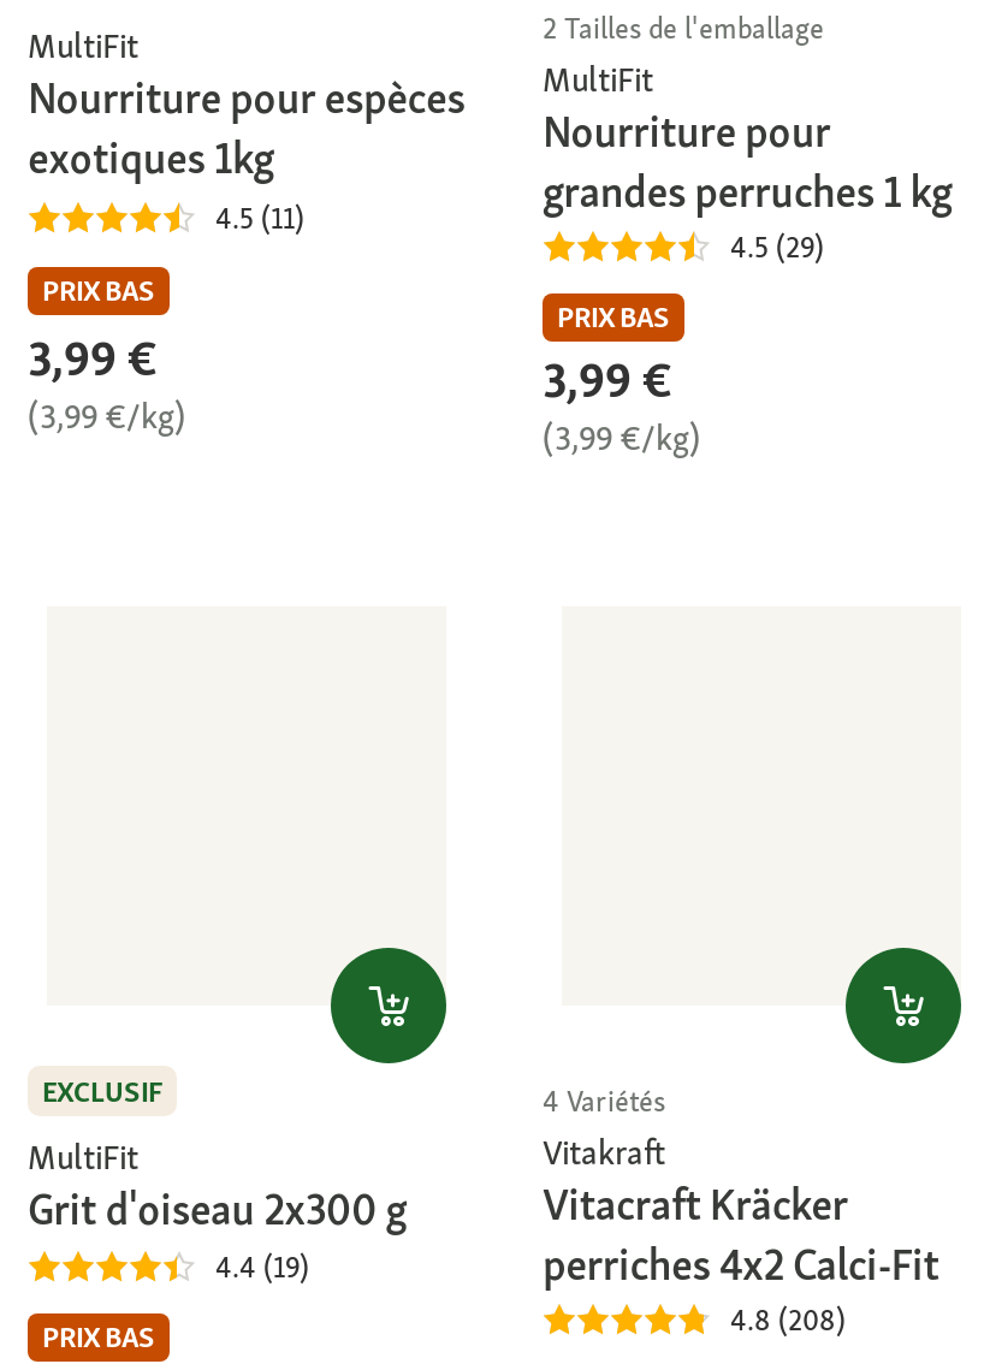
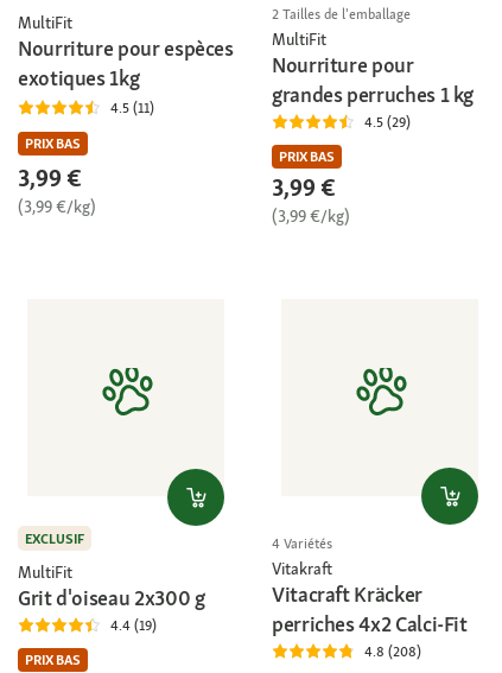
+ [image]

+ [image]
